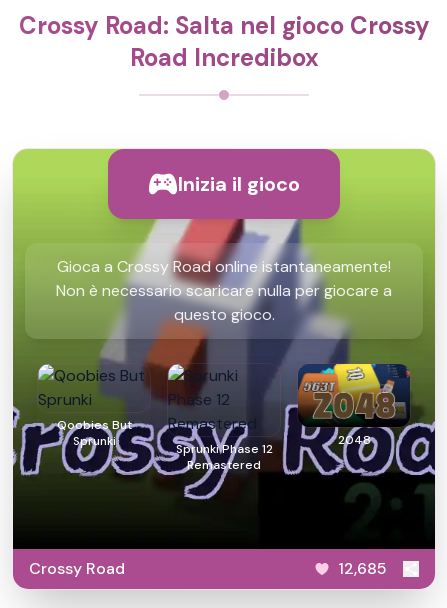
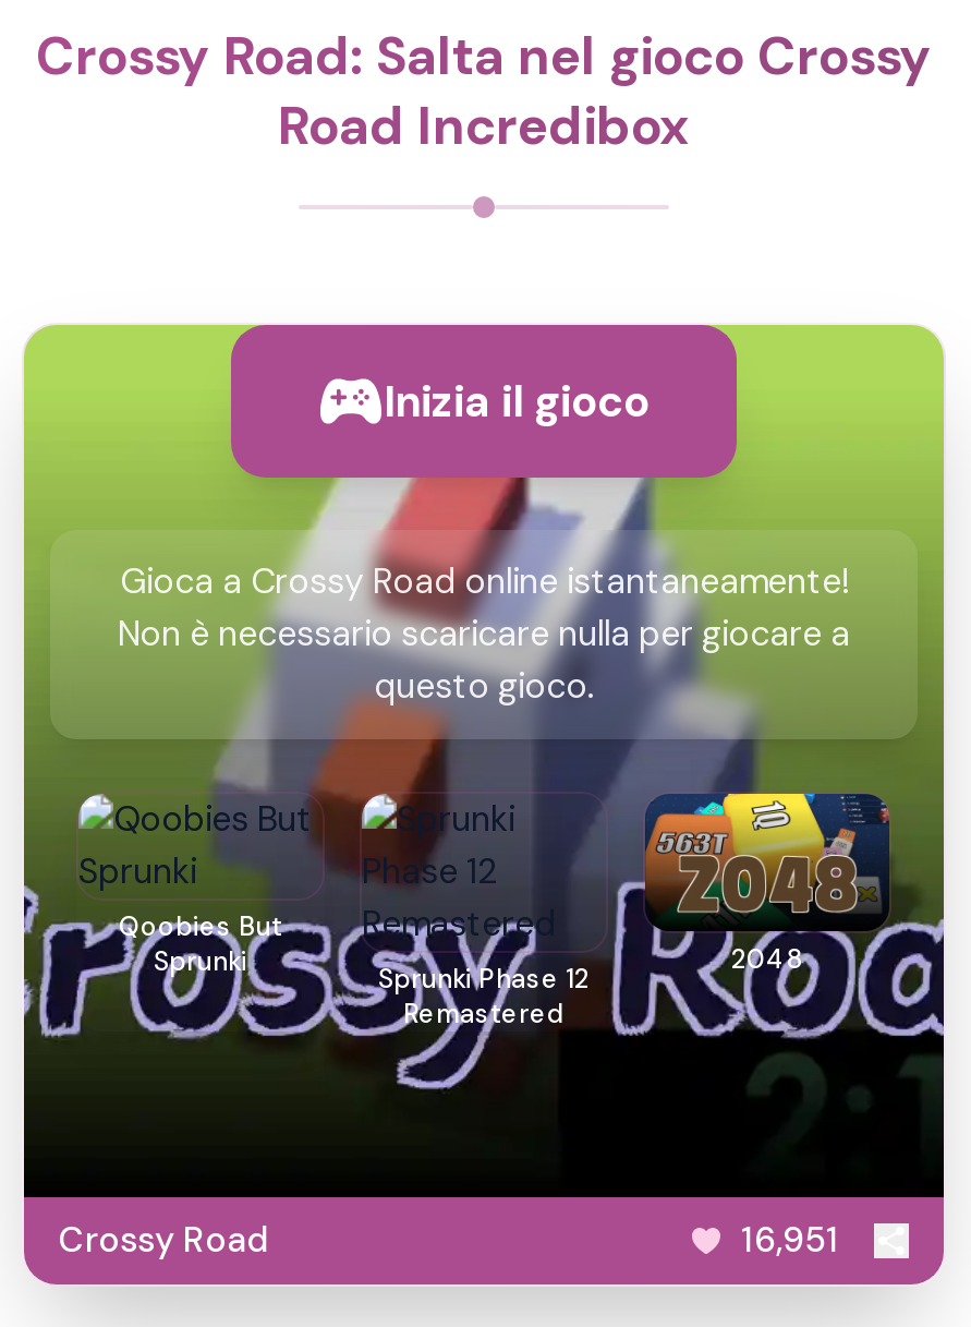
- 12,685
+ 16,951
